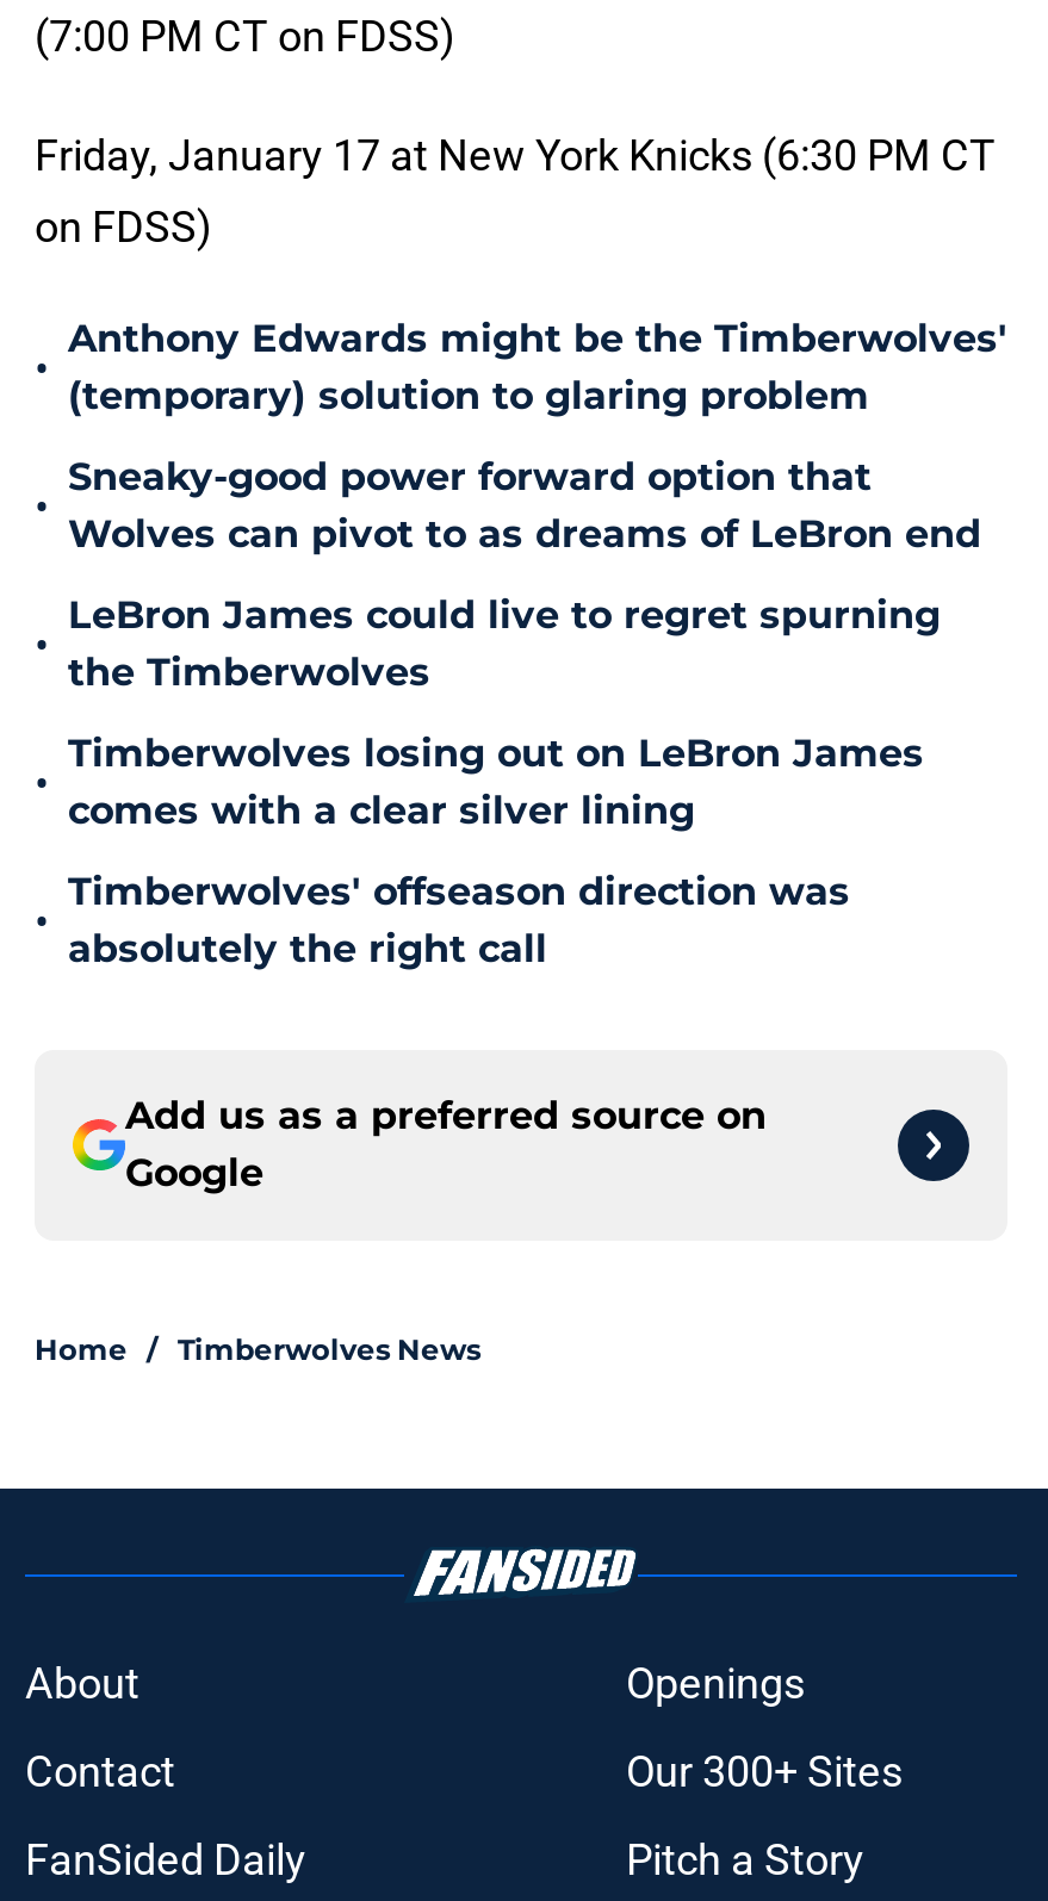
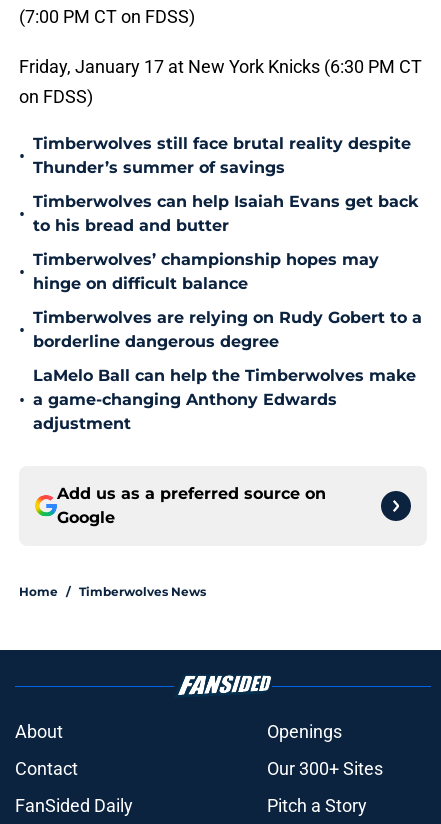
- Anthony Edwards might be the Timberwolves'
- (temporary) solution to glaring problem
+ Timberwolves still face brutal reality despite
+ Thunder’s summer of savings

- Sneaky-good power forward option that
- Wolves can pivot to as dreams of LeBron end
+ Timberwolves can help Isaiah Evans get back
+ to his bread and butter

- LeBron James could live to regret spurning
- the Timberwolves
+ Timberwolves’ championship hopes may
+ hinge on difficult balance

- Timberwolves losing out on LeBron James
- comes with a clear silver lining
+ Timberwolves are relying on Rudy Gobert to a
+ borderline dangerous degree

- Timberwolves' offseason direction was
- absolutely the right call
+ LaMelo Ball can help the Timberwolves make
+ a game-changing Anthony Edwards
+ adjustment
